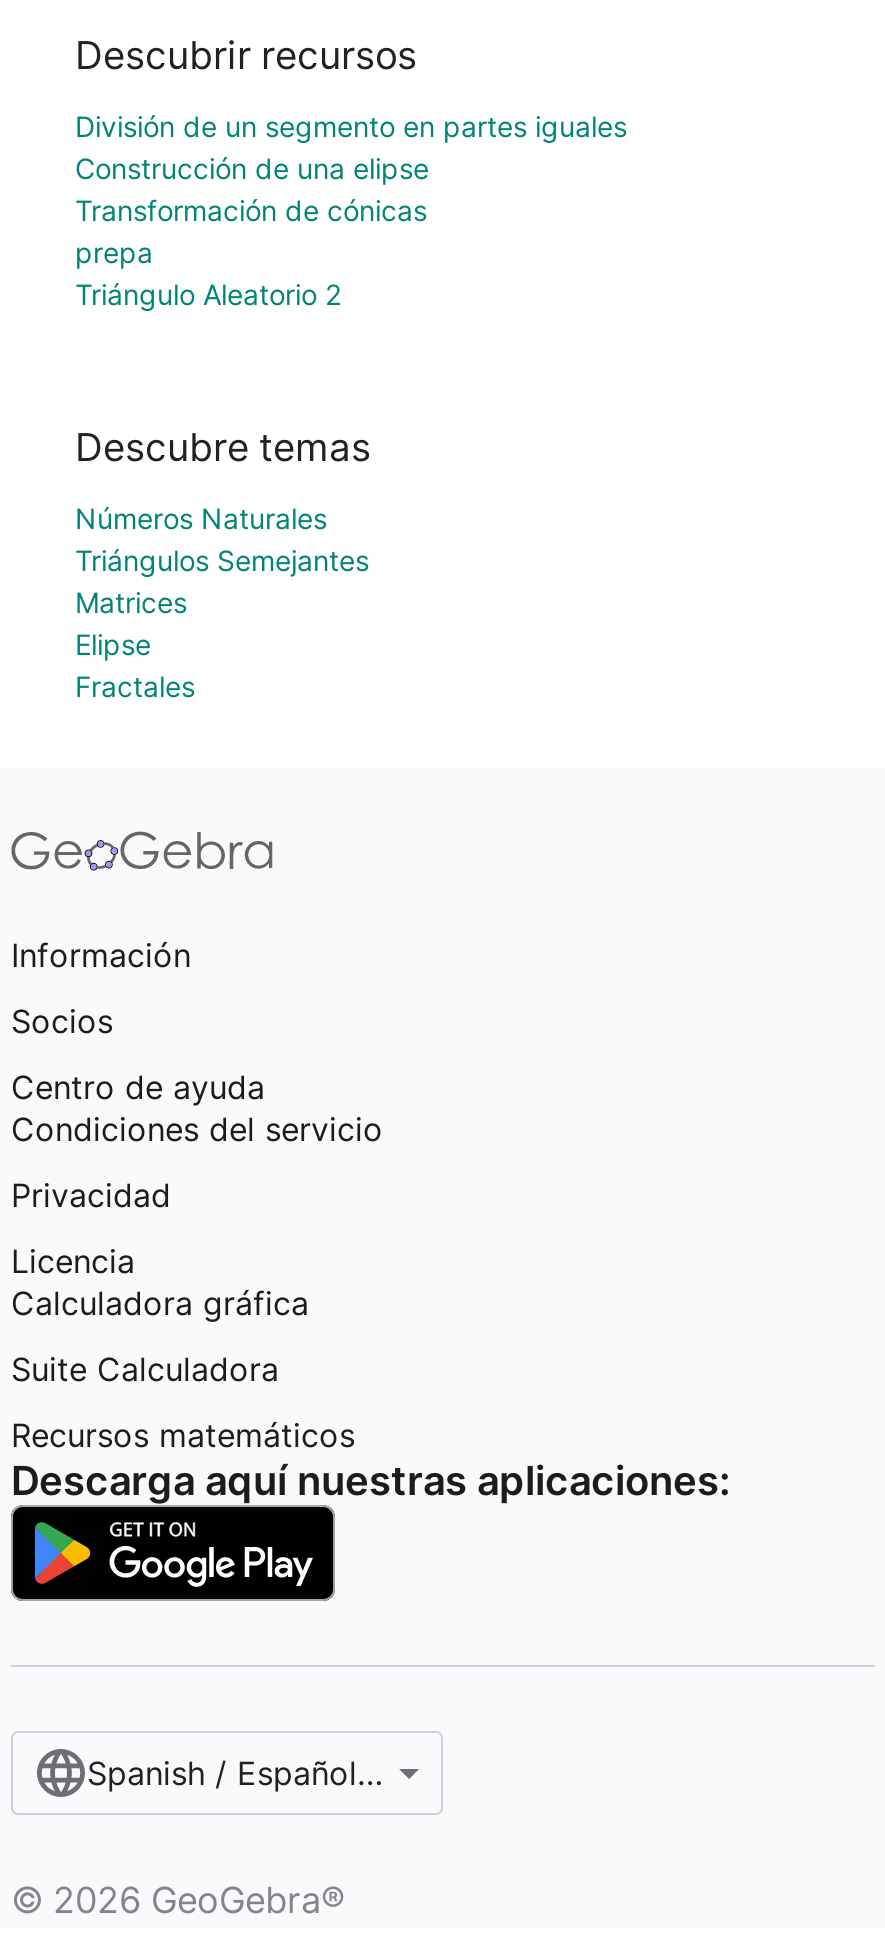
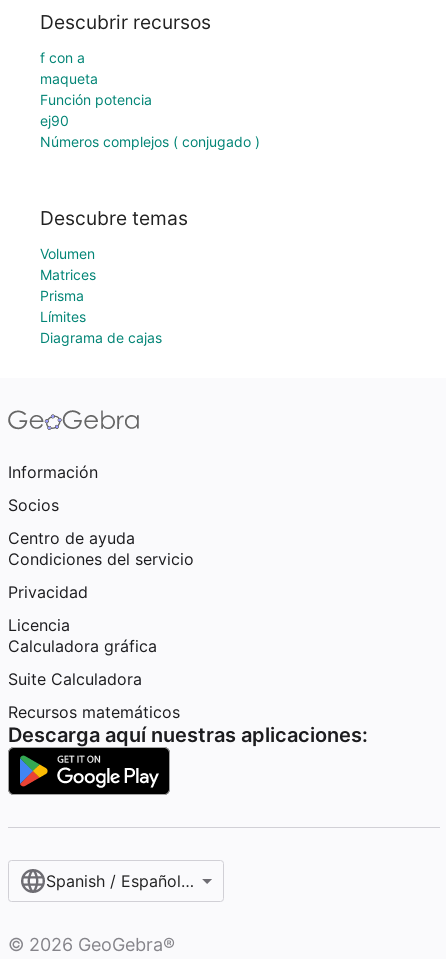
- División de un segmento en partes iguales
- Construcción de una elipse
- Transformación de cónicas
- prepa
- Triángulo Aleatorio 2
+ f con a
+ maqueta
+ Función potencia
+ ej90
+ Números complejos ( conjugado )

- Números Naturales
- Triángulos Semejantes
+ Volumen

moved up: Matrices

- Elipse
- Fractales
+ Prisma
+ Límites
+ Diagrama de cajas
